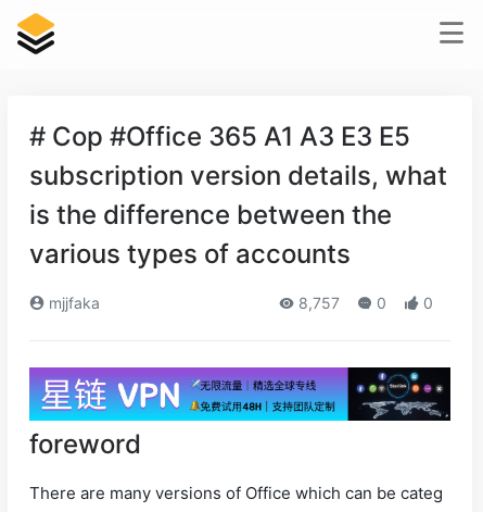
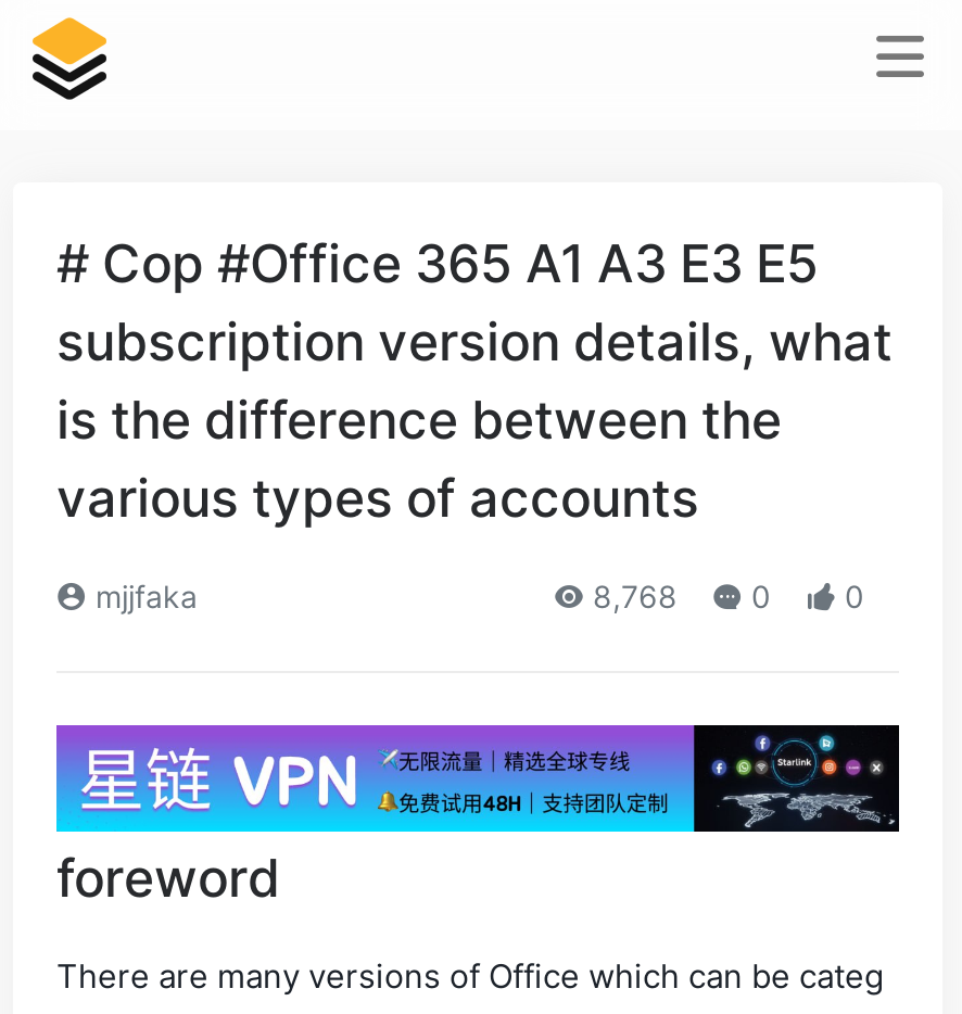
- 8,757 0 0
+ 8,768 0 0
